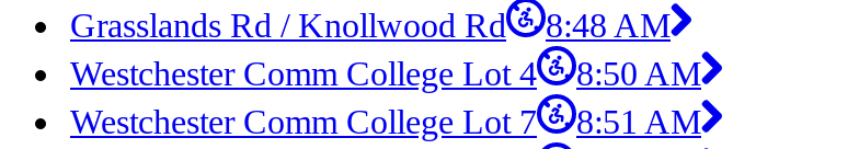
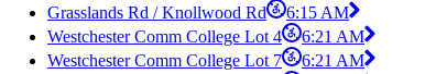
- Grasslands Rd / Knollwood Rd 8:48 AM
+ Grasslands Rd / Knollwood Rd 6:15 AM

- Westchester Comm College Lot 4 8:50 AM
+ Westchester Comm College Lot 4 6:21 AM

- Westchester Comm College Lot 7 8:51 AM
+ Westchester Comm College Lot 7 6:21 AM
